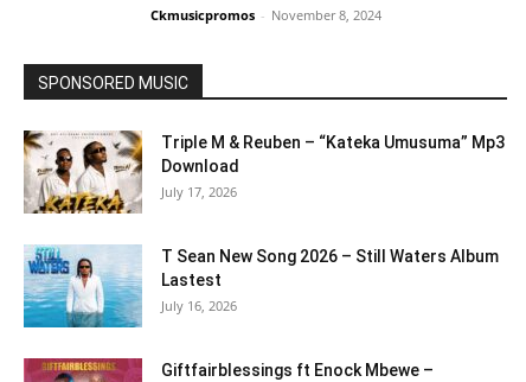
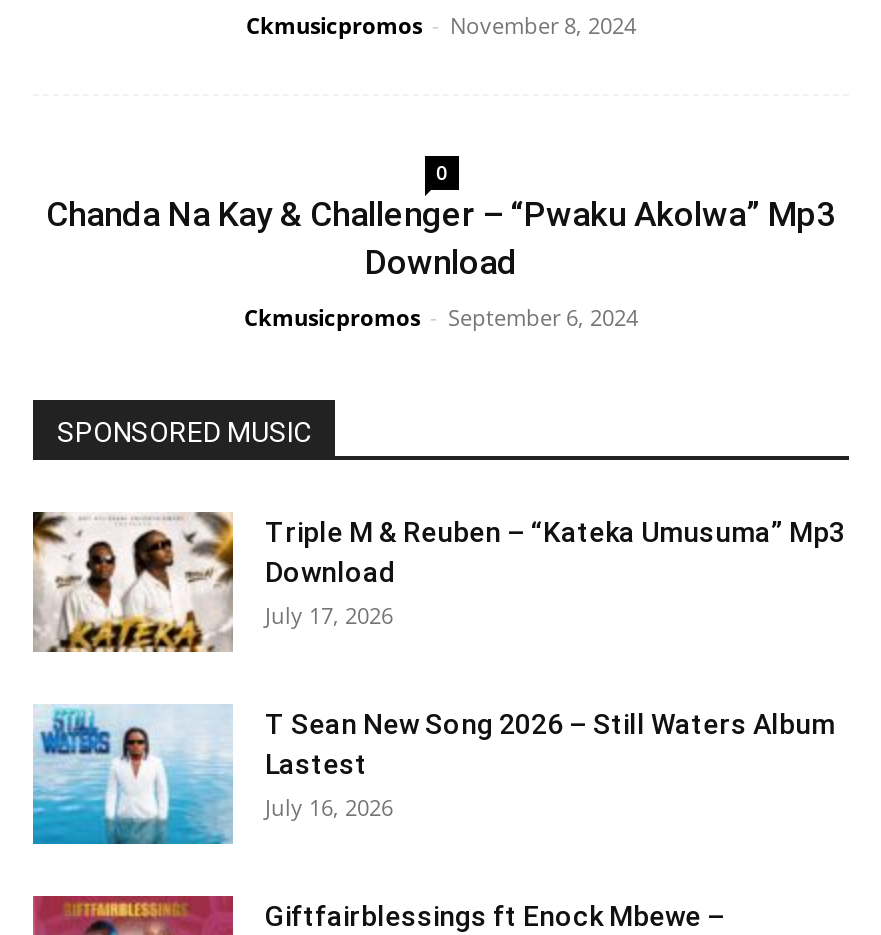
+ 0
+ Chanda Na Kay & Challenger – “Pwaku Akolwa” Mp3
+ Download
+ Ckmusicpromos - September 6, 2024
